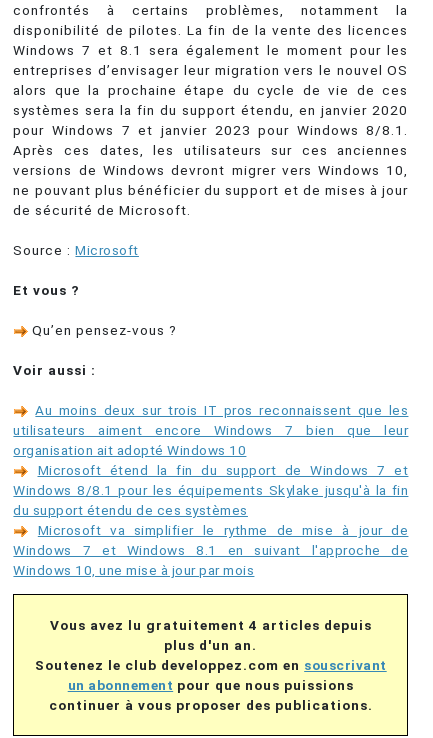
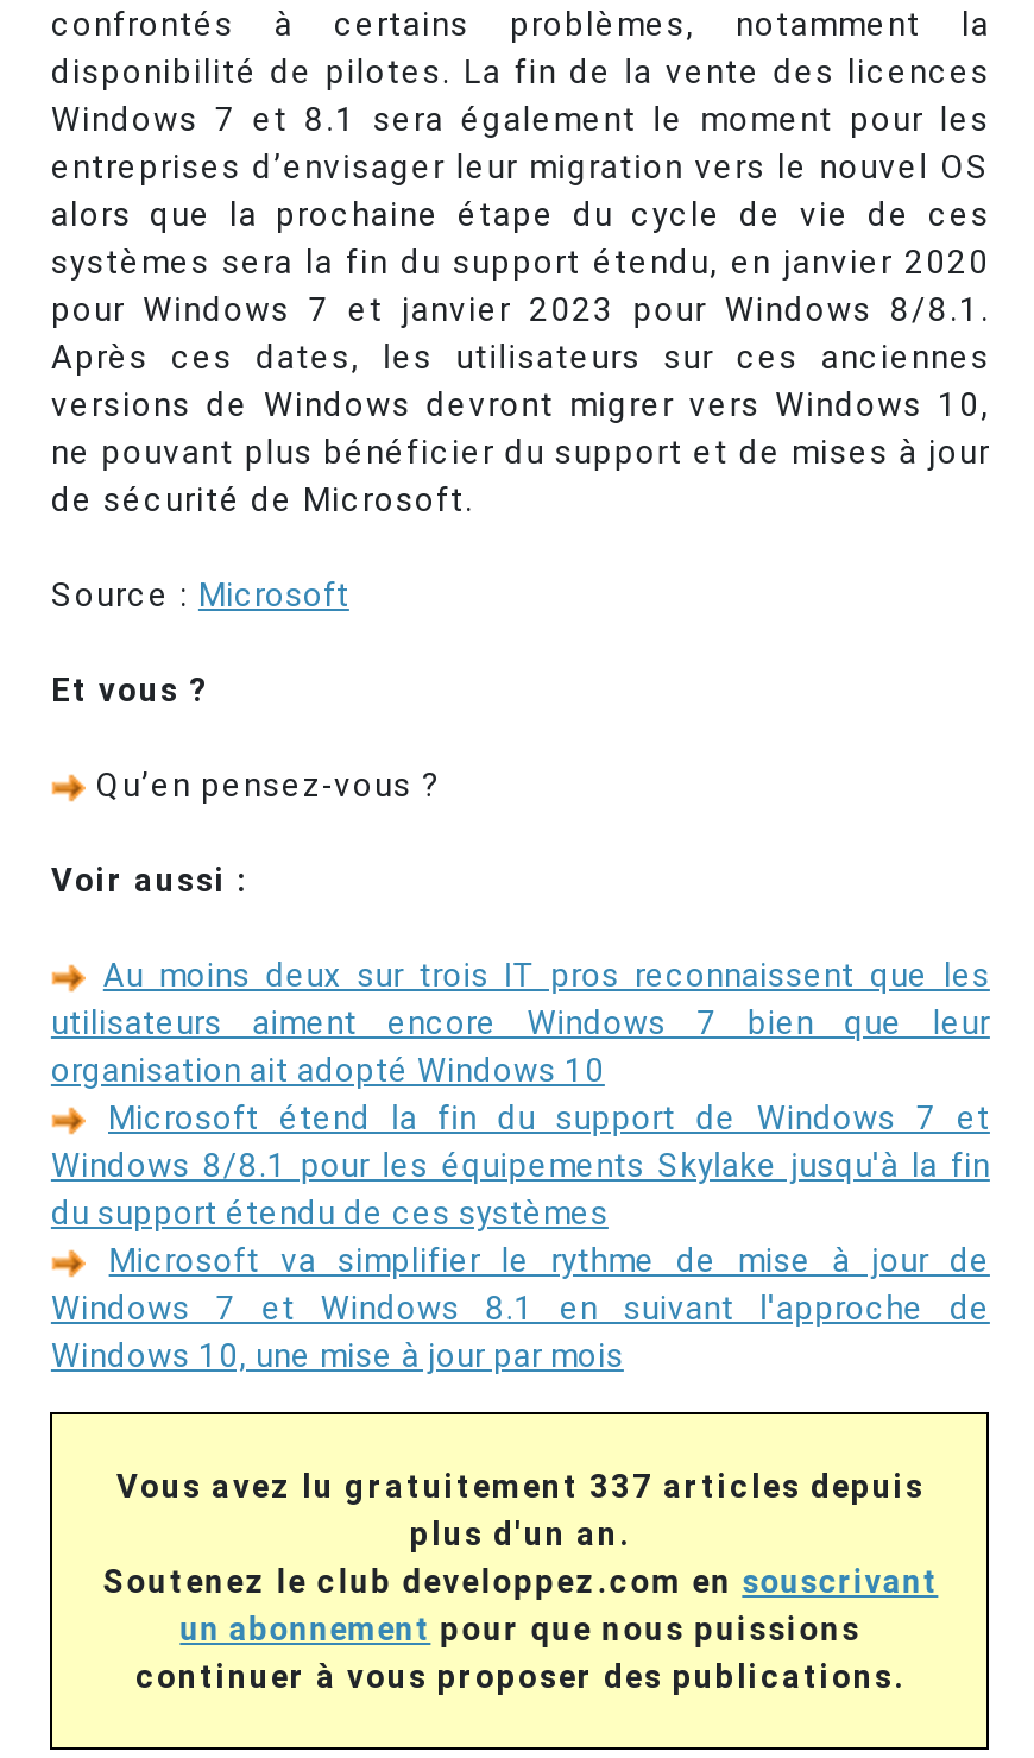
- Vous avez lu gratuitement 4 articles depuis
+ Vous avez lu gratuitement 337 articles depuis
